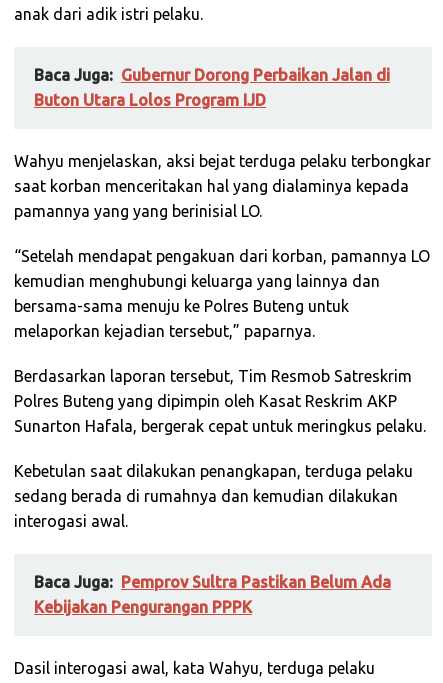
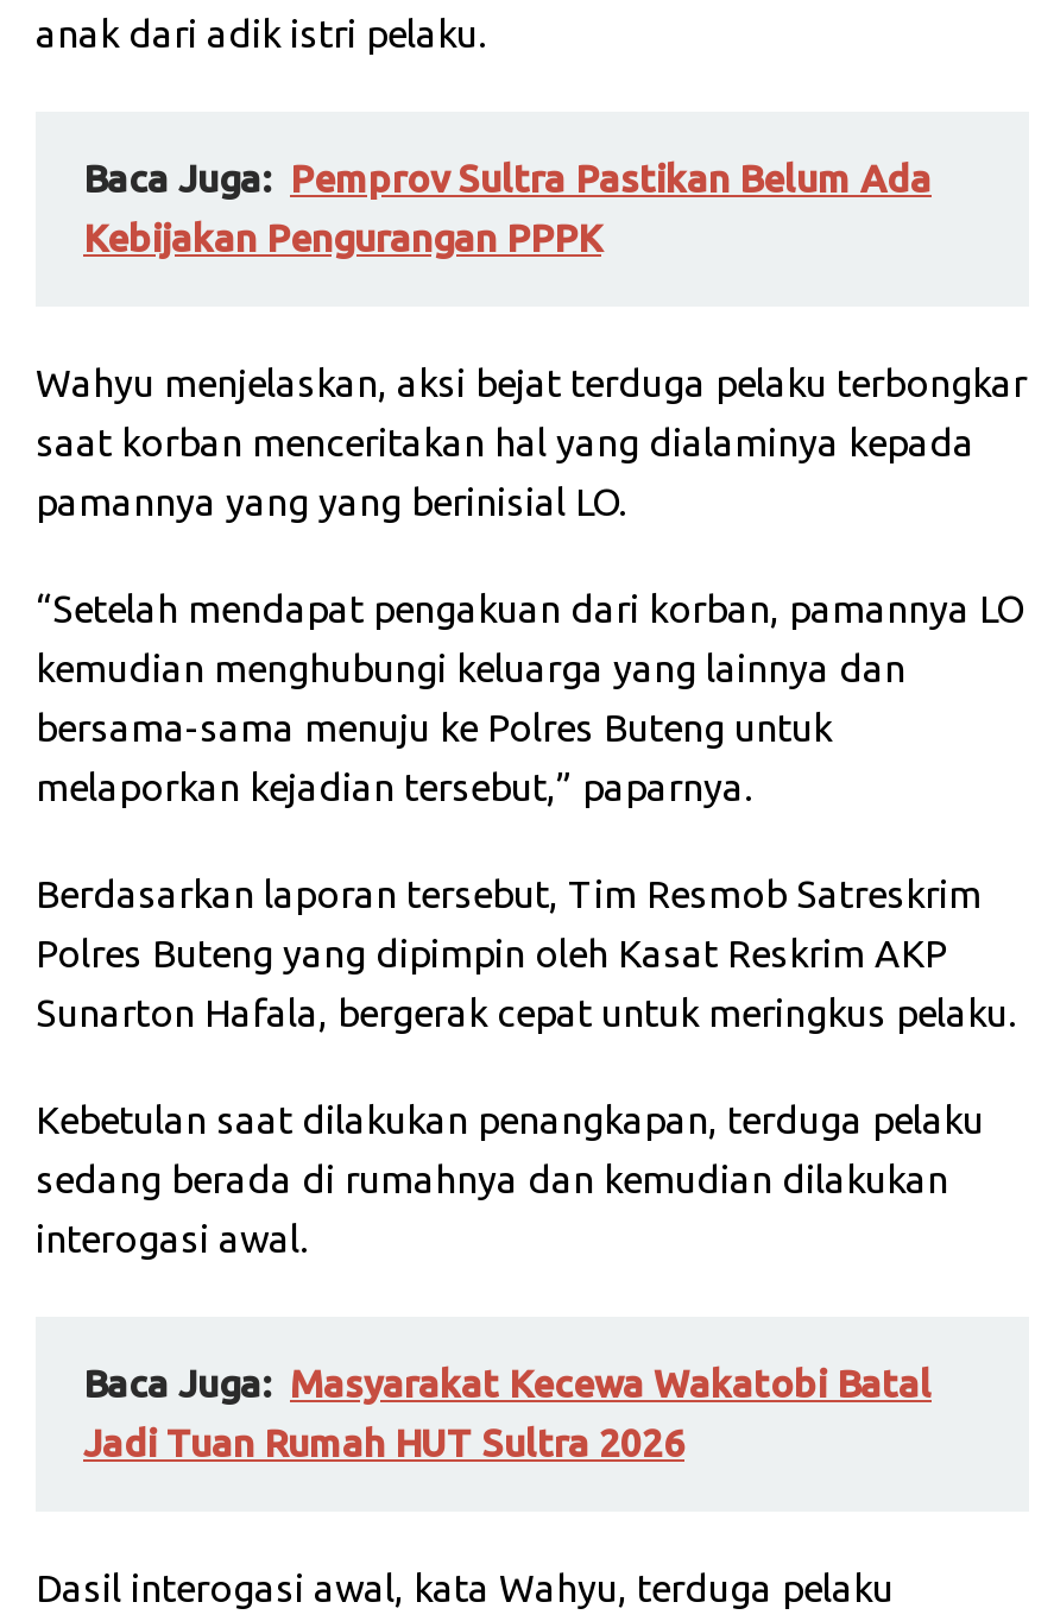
- Baca Juga: Gubernur Dorong Perbaikan Jalan di
- Buton Utara Lolos Program IJD

+ Baca Juga: Masyarakat Kecewa Wakatobi Batal
+ Jadi Tuan Rumah HUT Sultra 2026

moved up: Baca Juga: Pemprov Sultra Pastikan Belum Ada | Kebijakan Pengurangan PPPK
